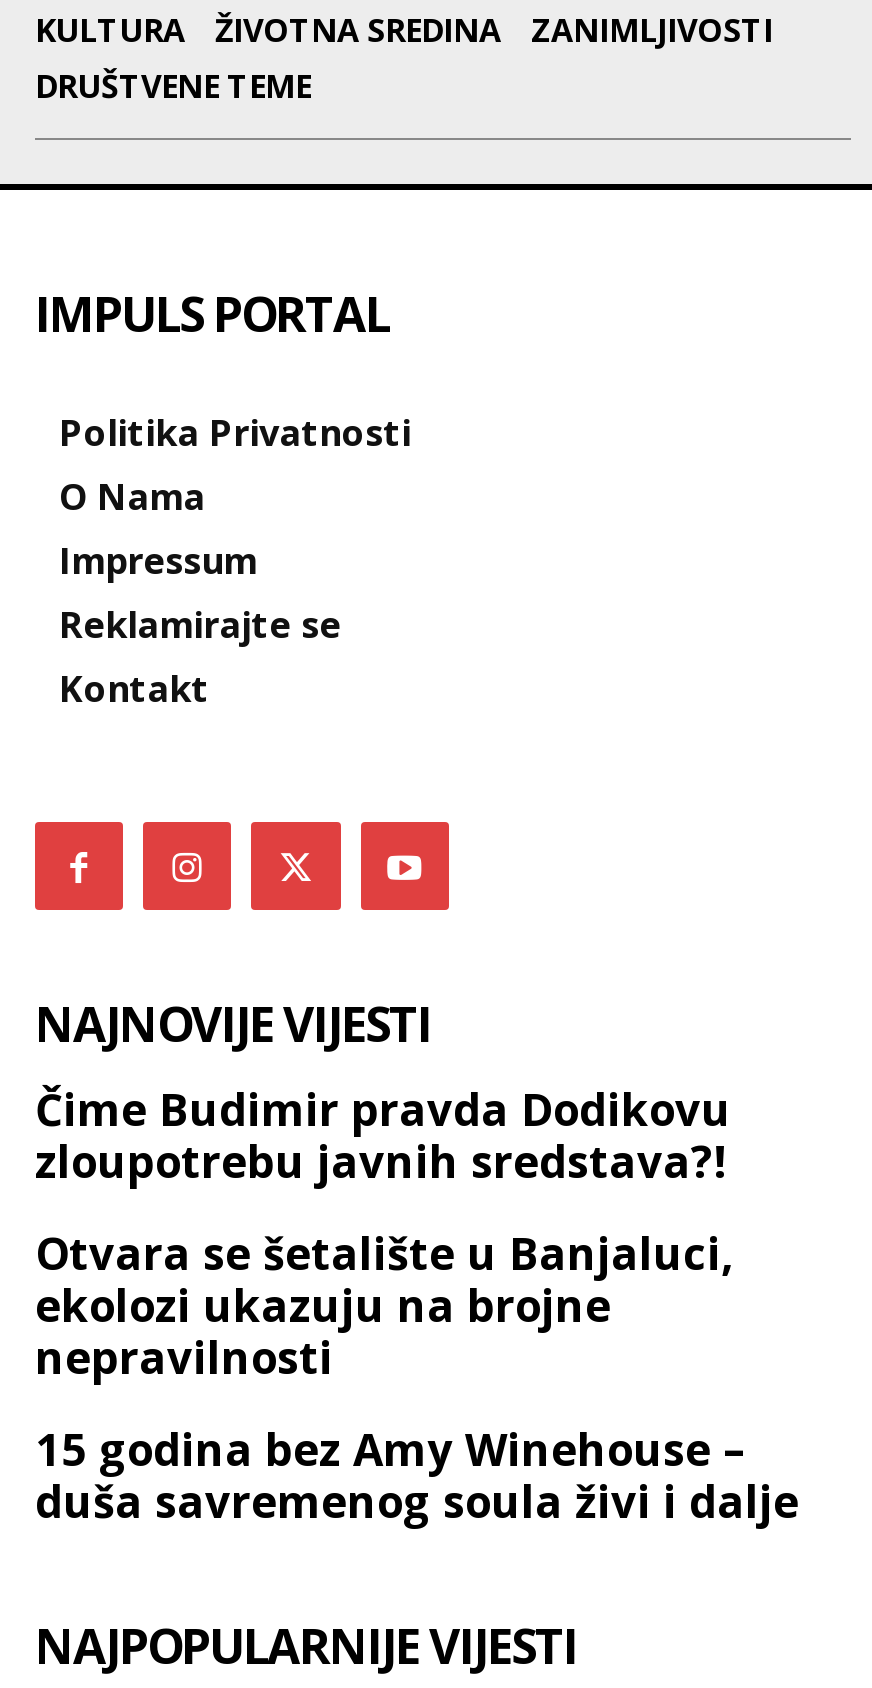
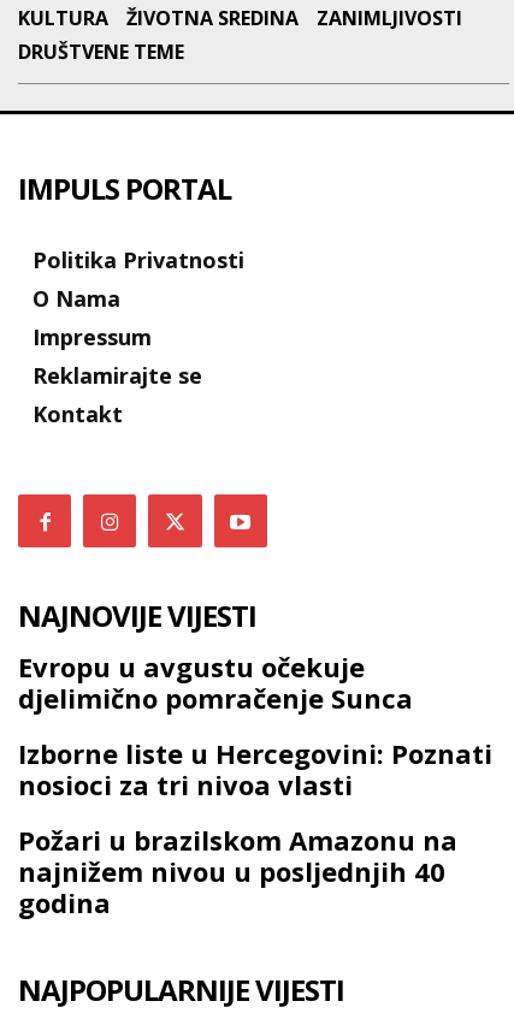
- Čime Budimir pravda Dodikovu
- zloupotrebu javnih sredstava?!
+ Evropu u avgustu očekuje
+ djelimično pomračenje Sunca

- Otvara se šetalište u Banjaluci,
- ekolozi ukazuju na brojne
- nepravilnosti
+ Izborne liste u Hercegovini: Poznati
+ nosioci za tri nivoa vlasti

- 15 godina bez Amy Winehouse –
- duša savremenog soula živi i dalje
+ Požari u brazilskom Amazonu na
+ najnižem nivou u posljednjih 40
+ godina
